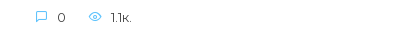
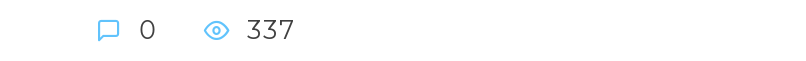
- 1.1к.
+ 337
